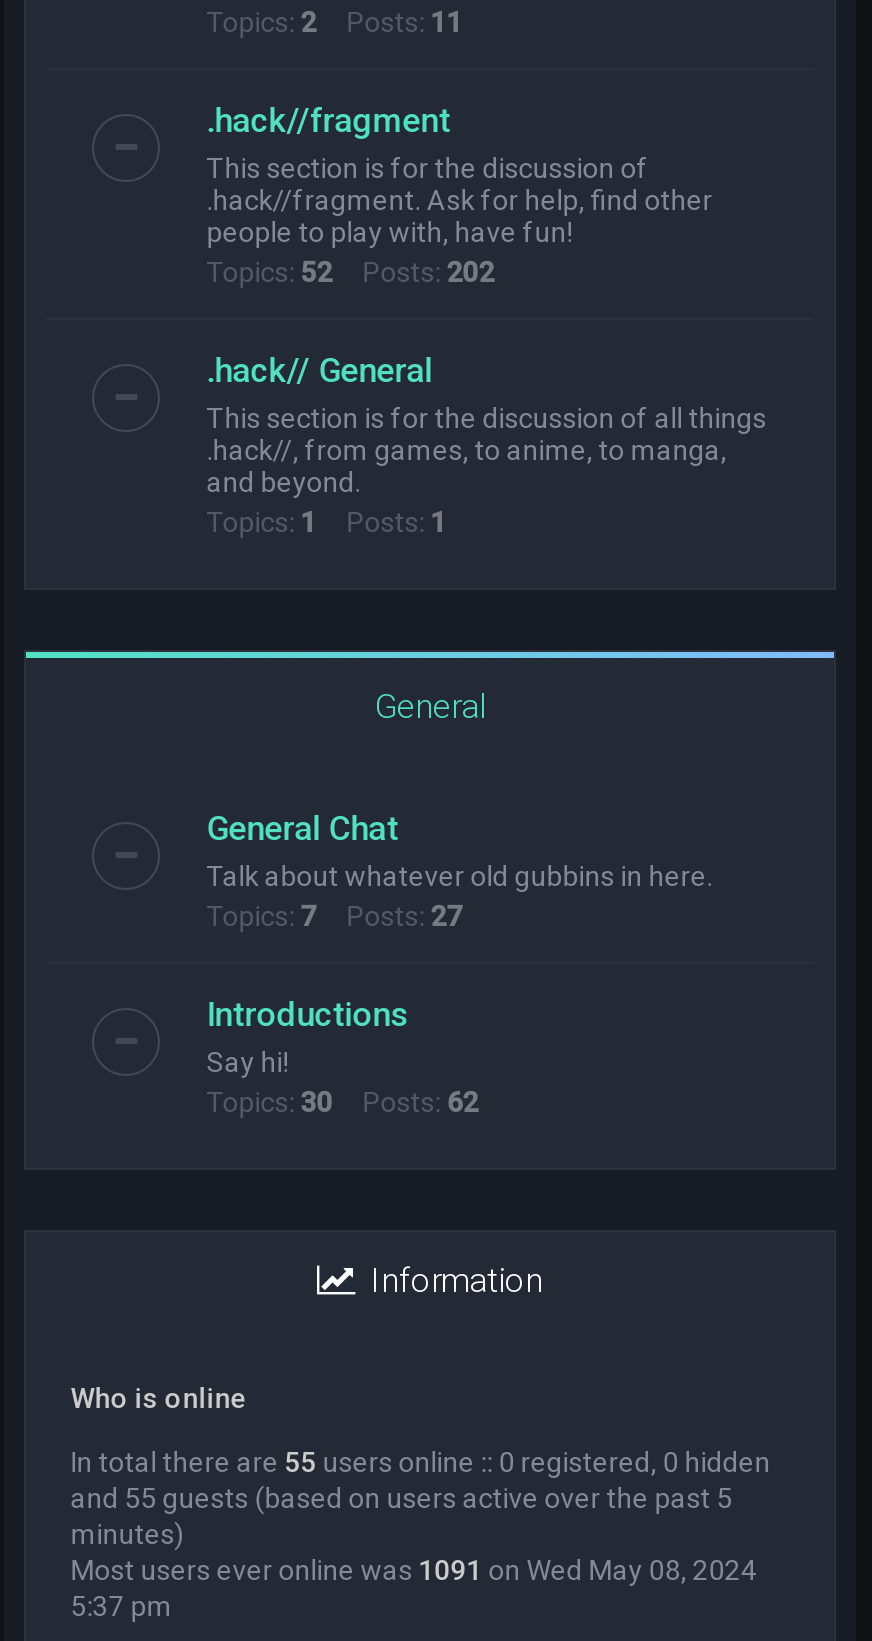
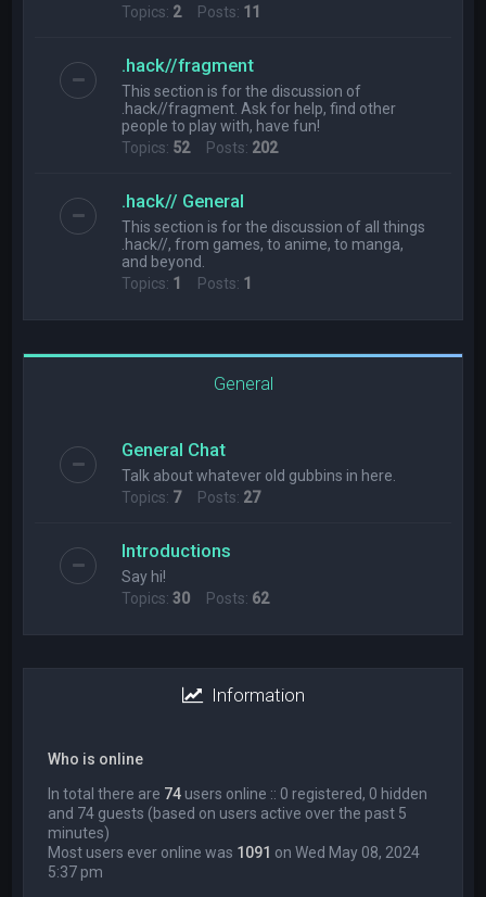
- In total there are 55 users online :: 0 registered, 0 hidden
+ In total there are 74 users online :: 0 registered, 0 hidden

- and 55 guests (based on users active over the past 5
+ and 74 guests (based on users active over the past 5
